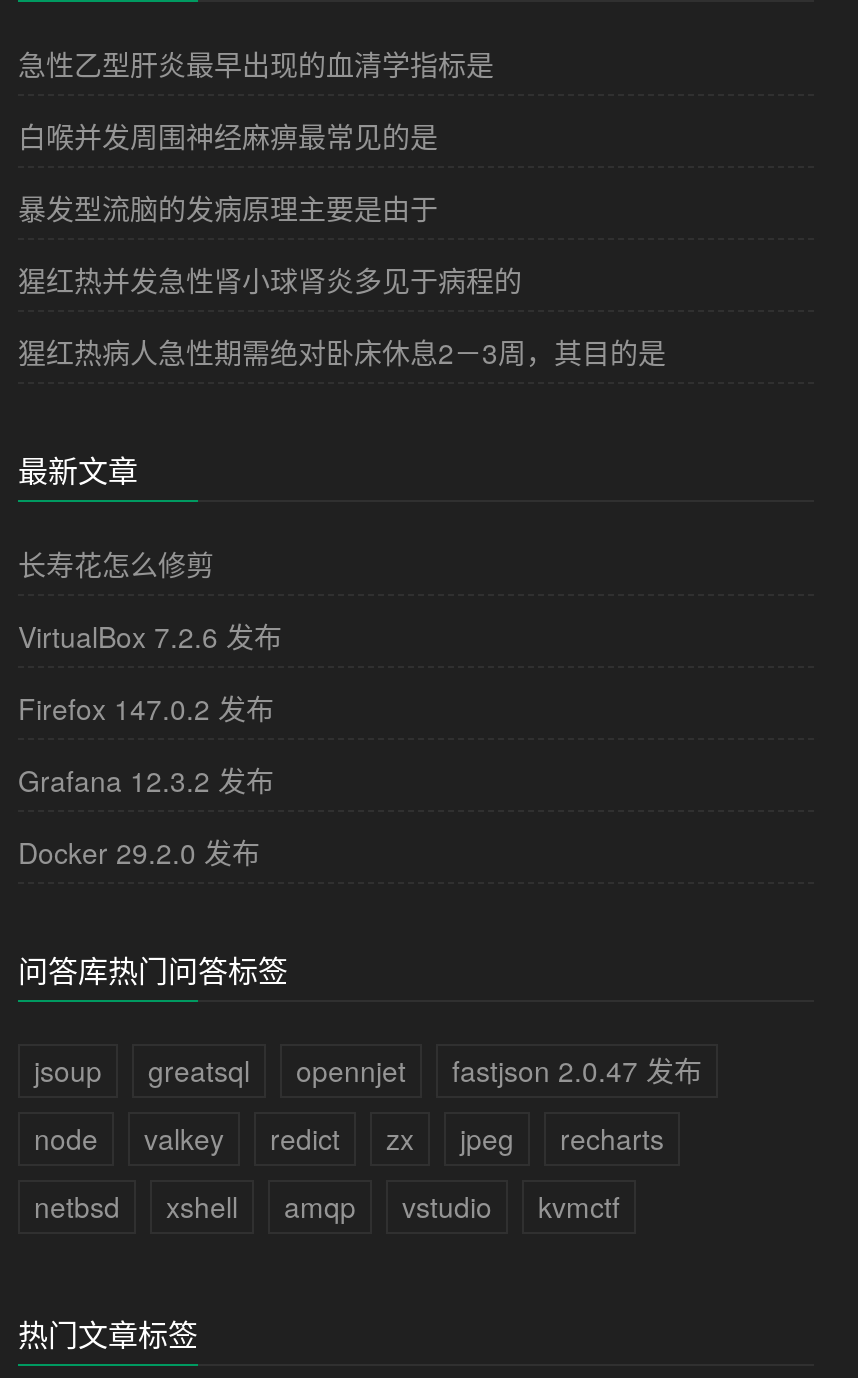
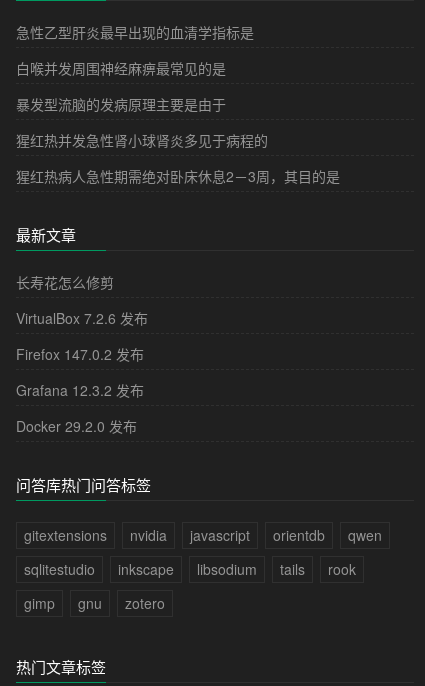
- jsoup
- greatsql
- opennjet
- fastjson 2.0.47 发布
+ gitextensions
+ nvidia
+ javascript
+ orientdb
+ qwen

- node
- valkey
- redict
- zx
- jpeg
- recharts
+ sqlitestudio
+ inkscape
+ libsodium
+ tails
+ rook

- netbsd
- xshell
- amqp
- vstudio
- kvmctf
+ gimp
+ gnu
+ zotero
